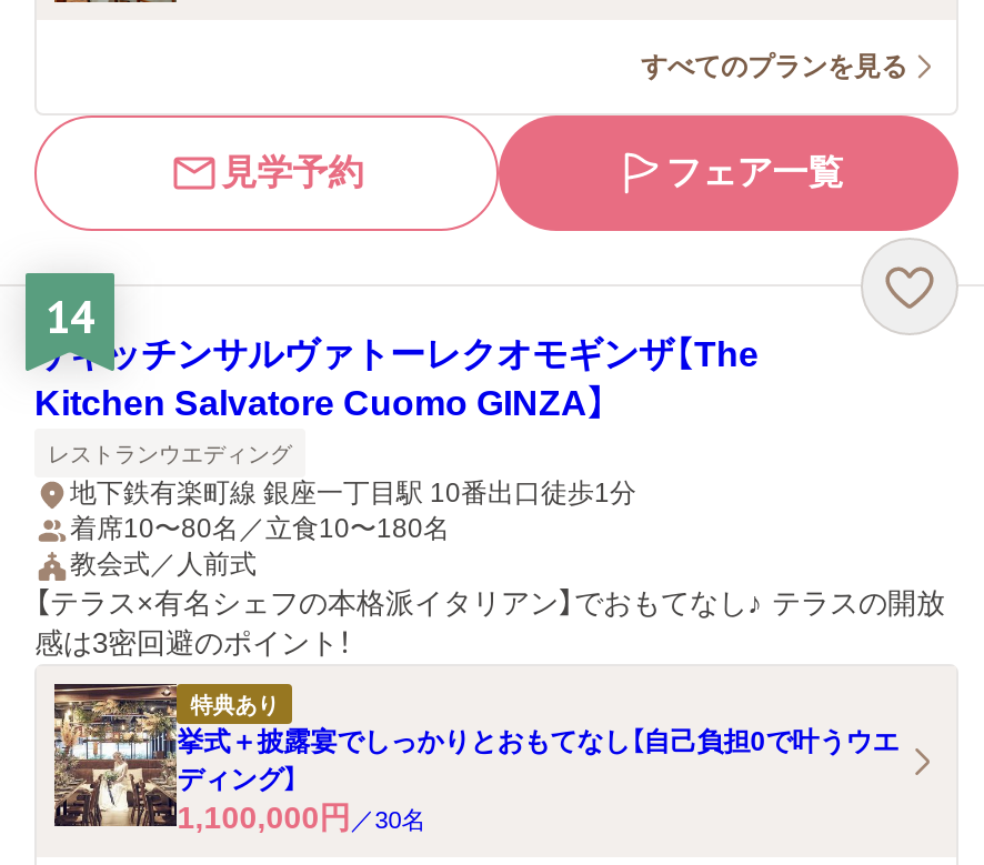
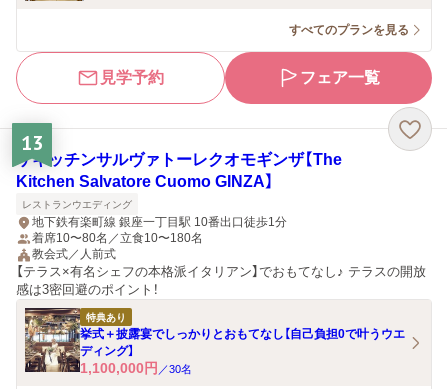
- 14
+ 13
